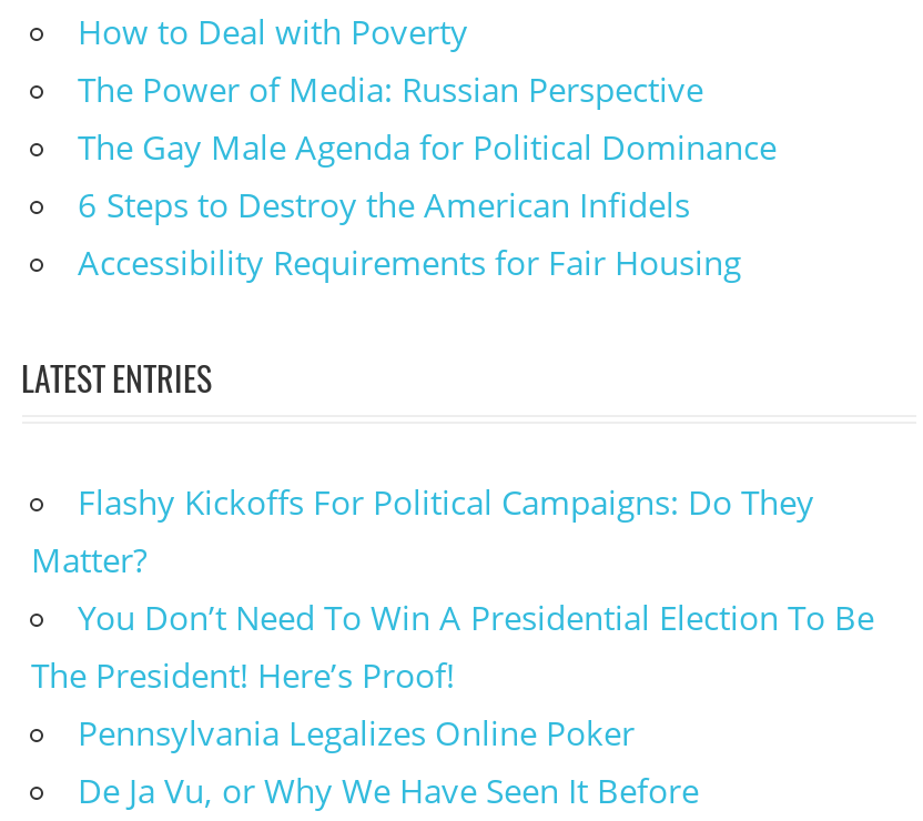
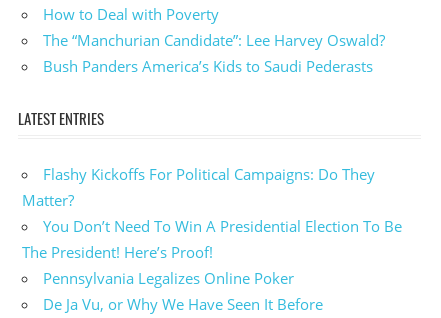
- The Power of Media: Russian Perspective
- The Gay Male Agenda for Political Dominance
- 6 Steps to Destroy the American Infidels
- Accessibility Requirements for Fair Housing
+ The “Manchurian Candidate”: Lee Harvey Oswald?
+ Bush Panders America’s Kids to Saudi Pederasts
